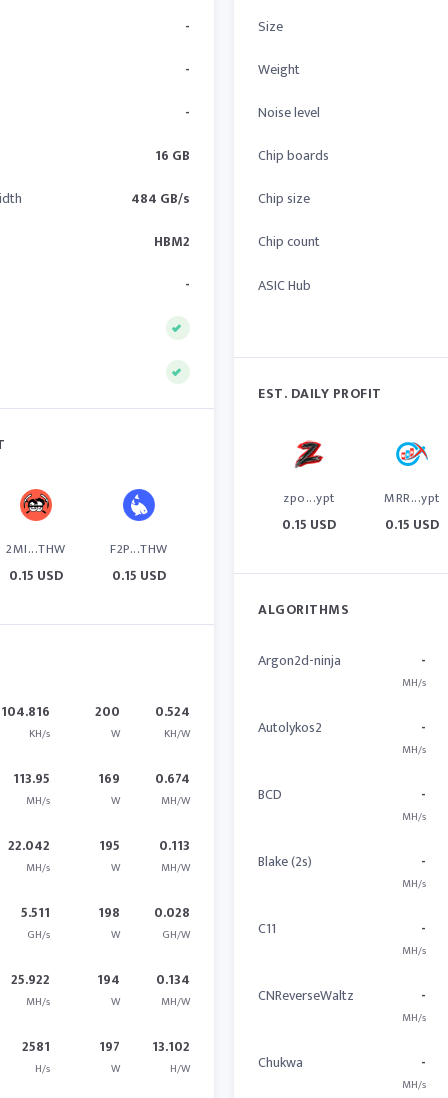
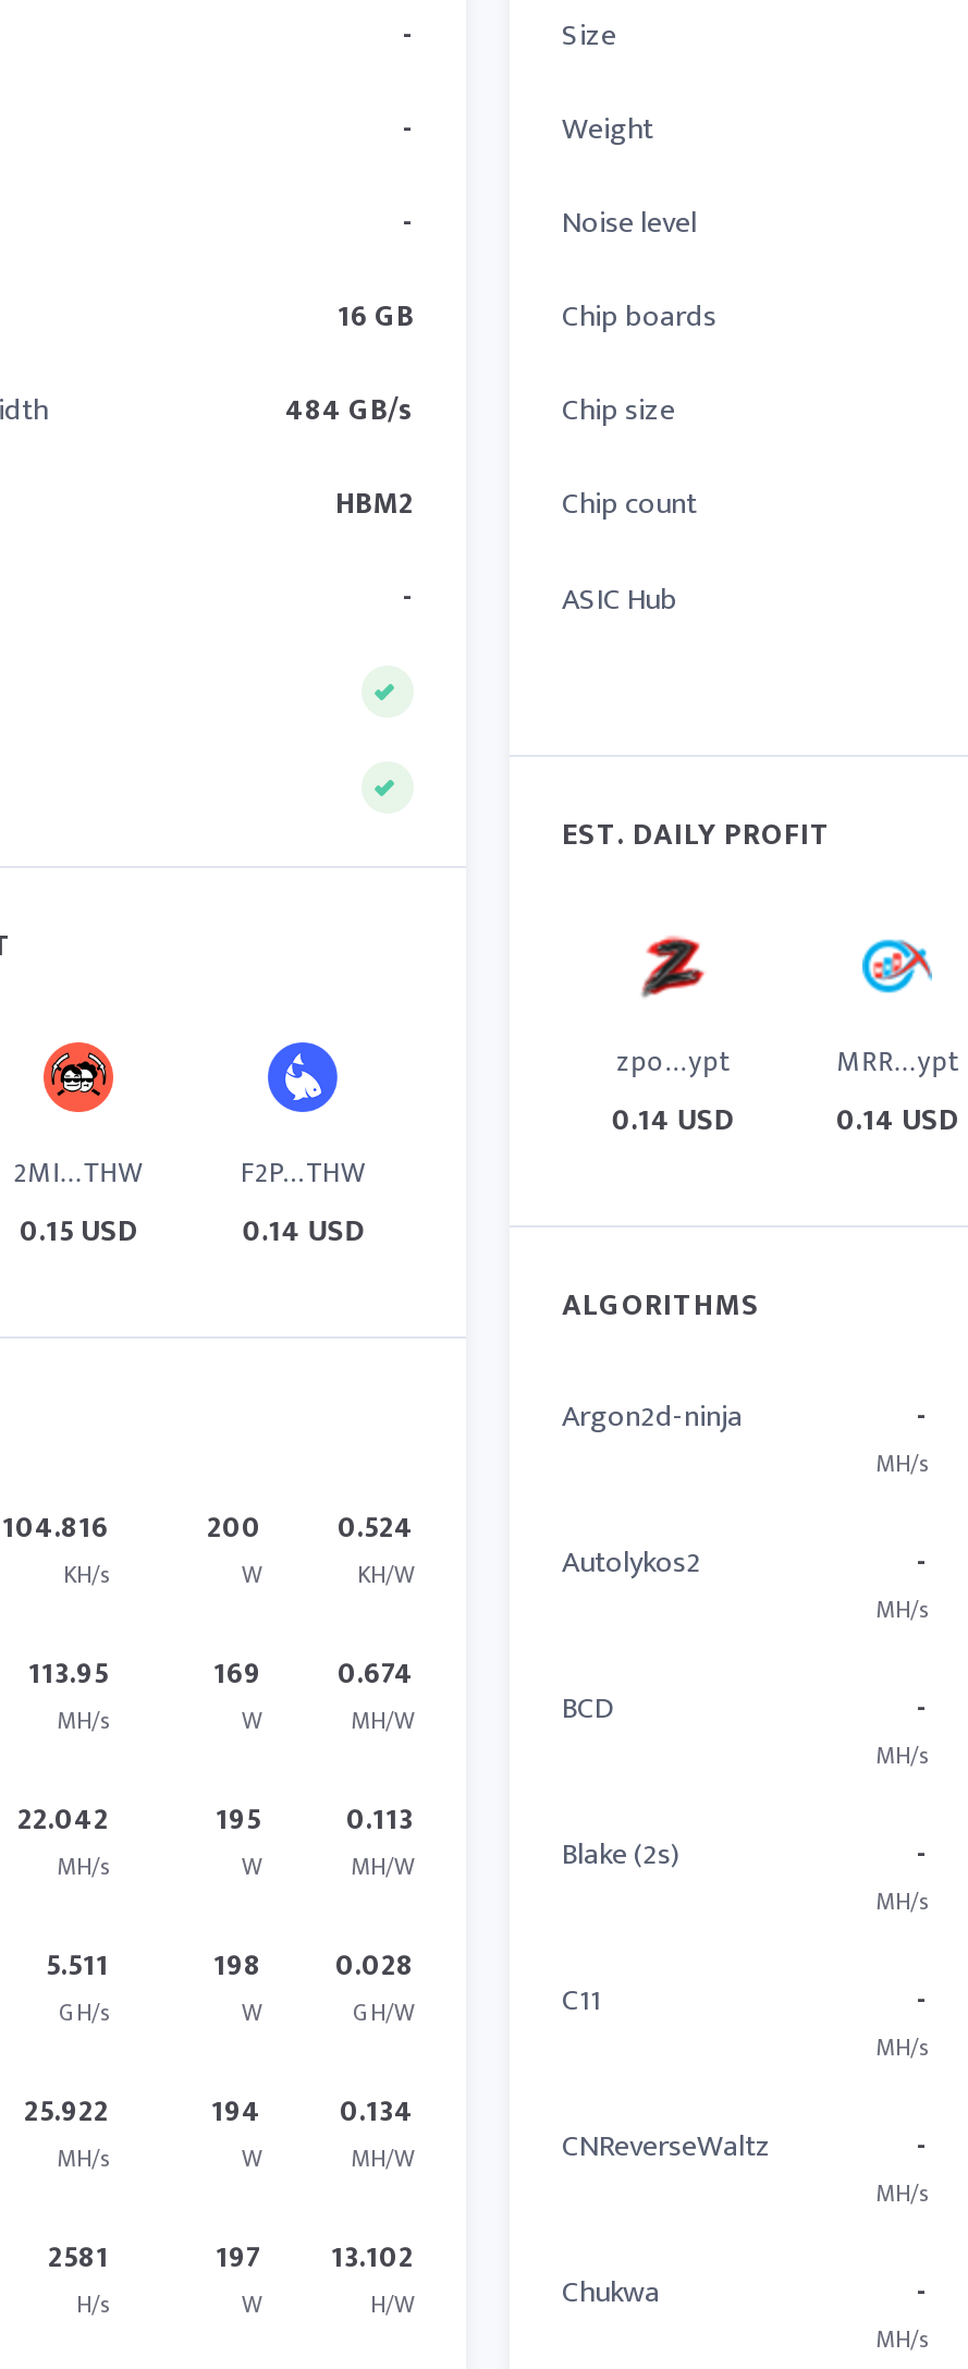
- 0.15 USD
+ 0.14 USD

- 0.15 USD
+ 0.14 USD

- 0.15 USD
+ 0.14 USD
